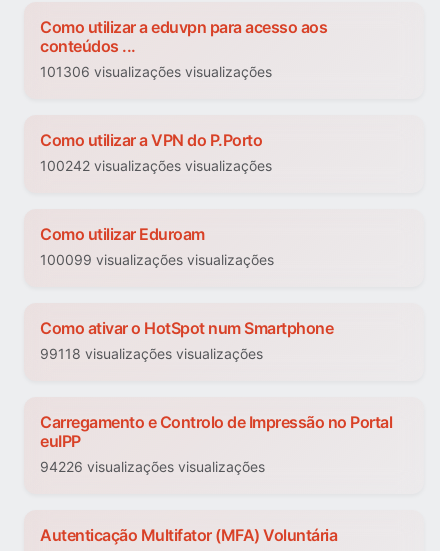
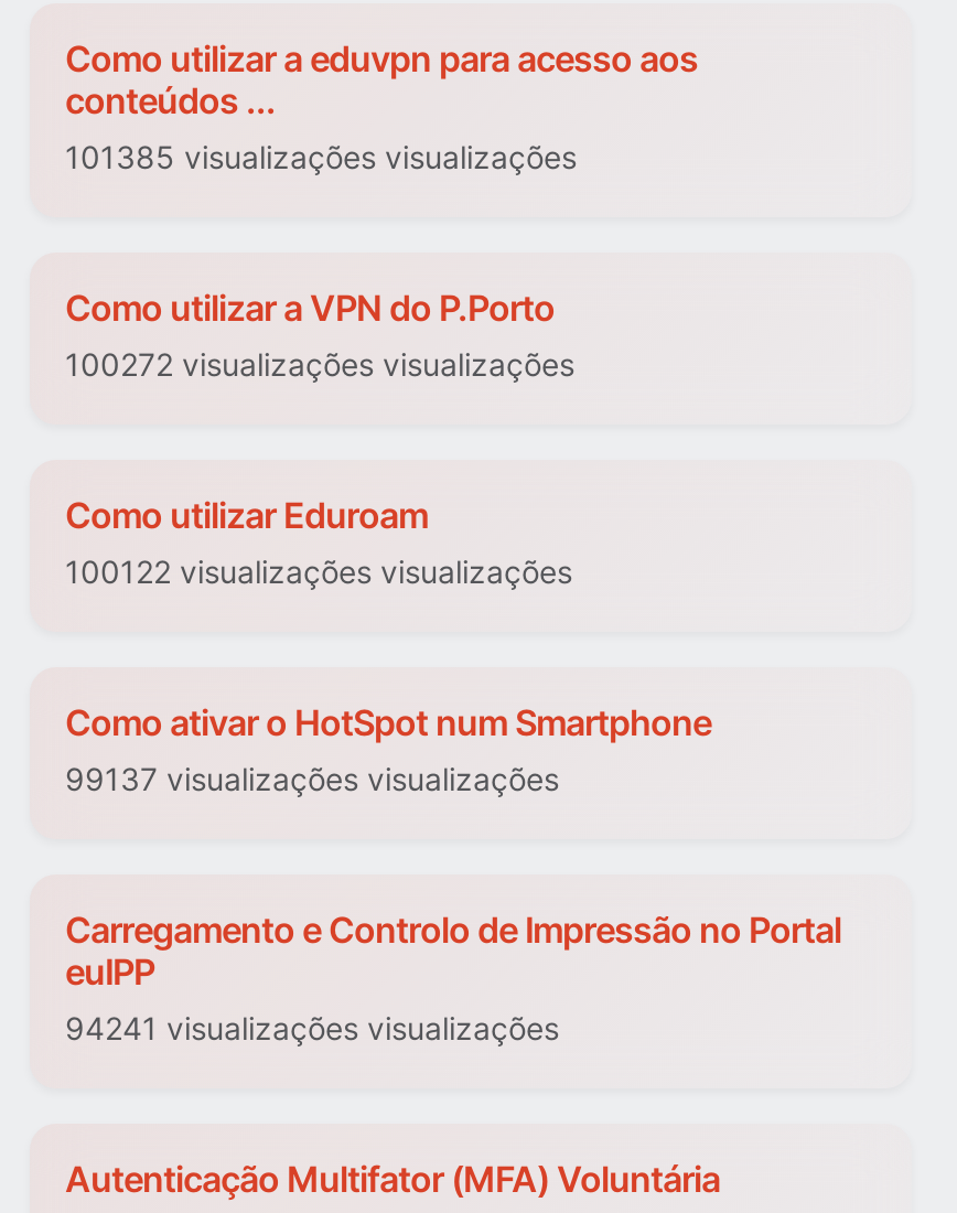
- 101306 visualizações visualizações
+ 101385 visualizações visualizações

- 100242 visualizações visualizações
+ 100272 visualizações visualizações

- 100099 visualizações visualizações
+ 100122 visualizações visualizações

- 99118 visualizações visualizações
+ 99137 visualizações visualizações

- 94226 visualizações visualizações
+ 94241 visualizações visualizações
